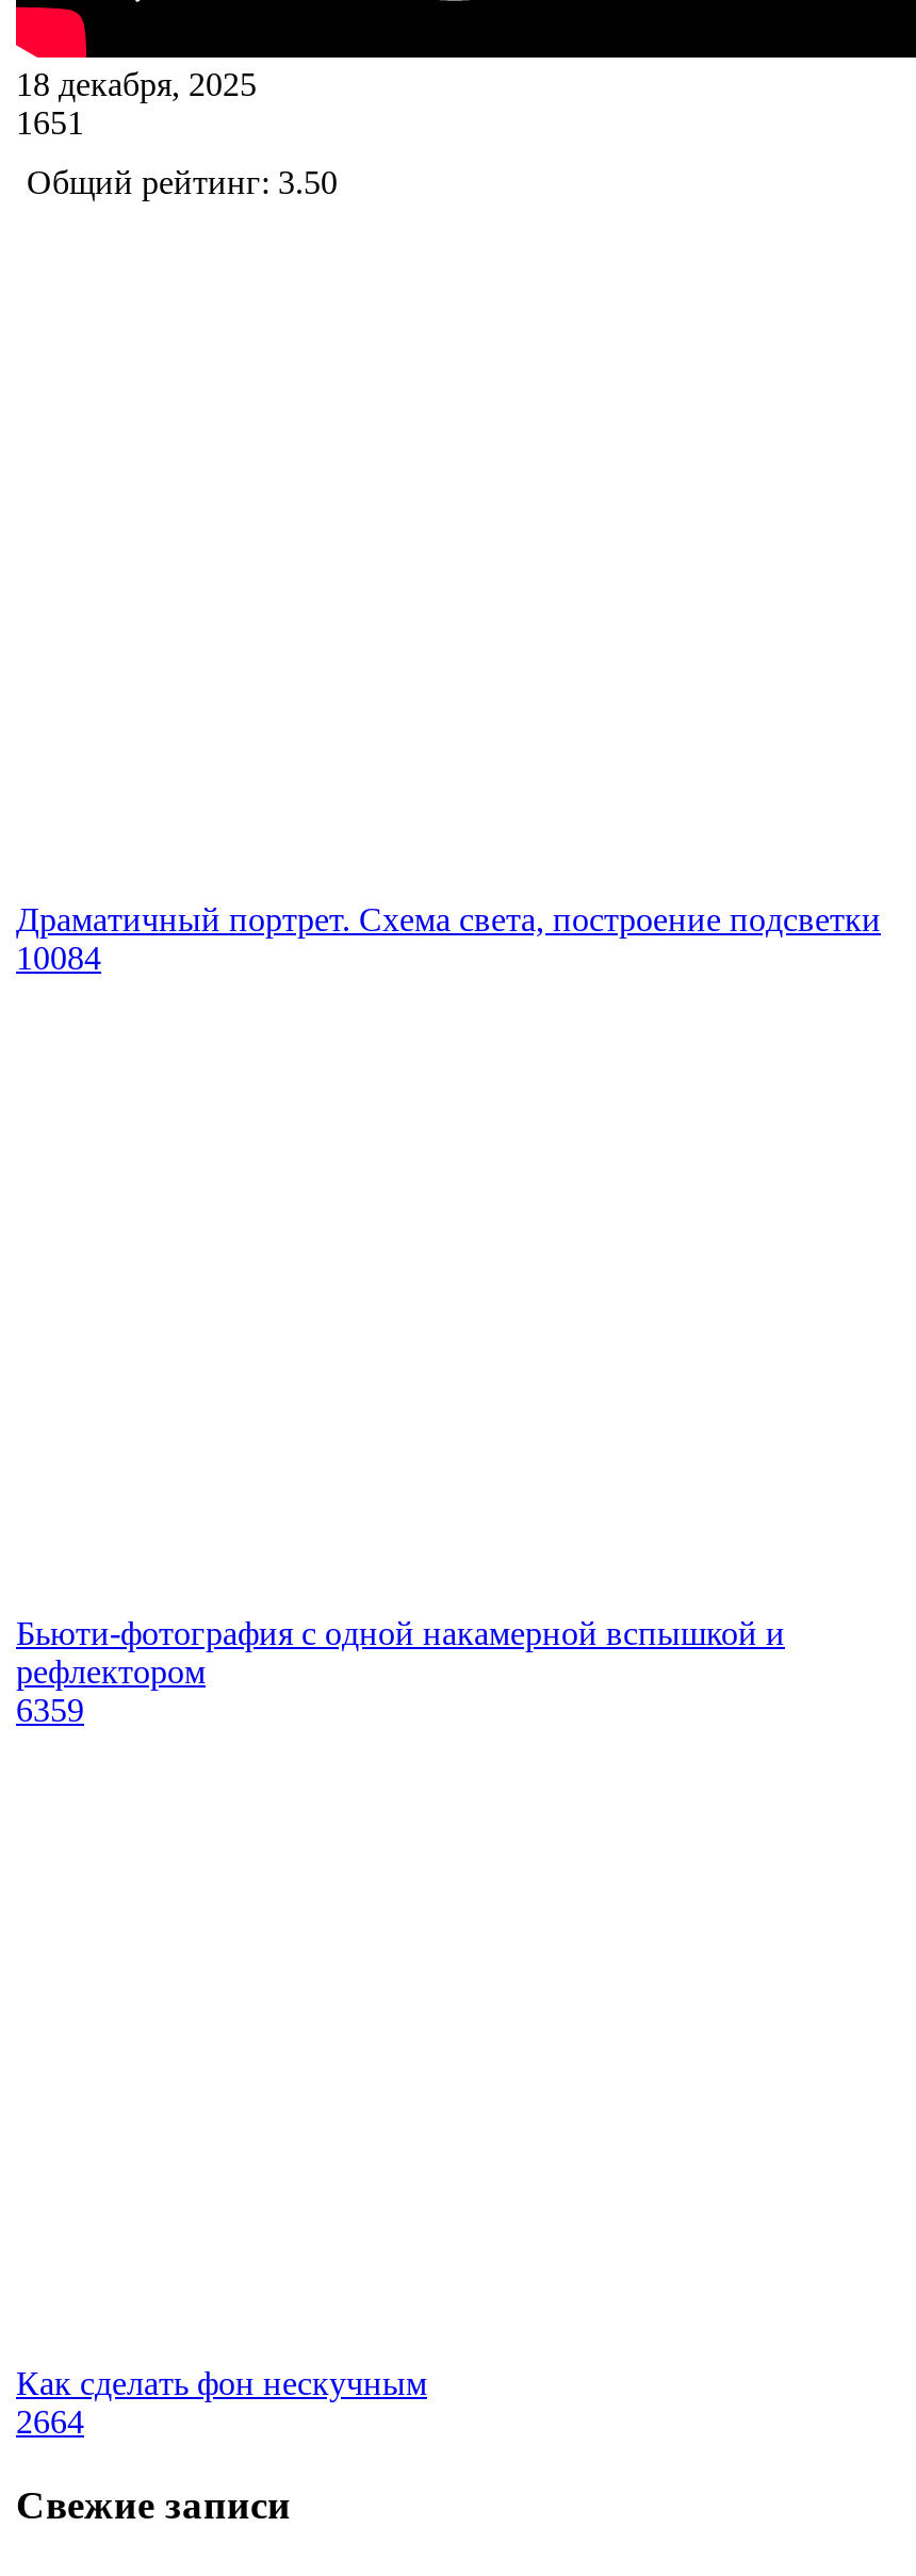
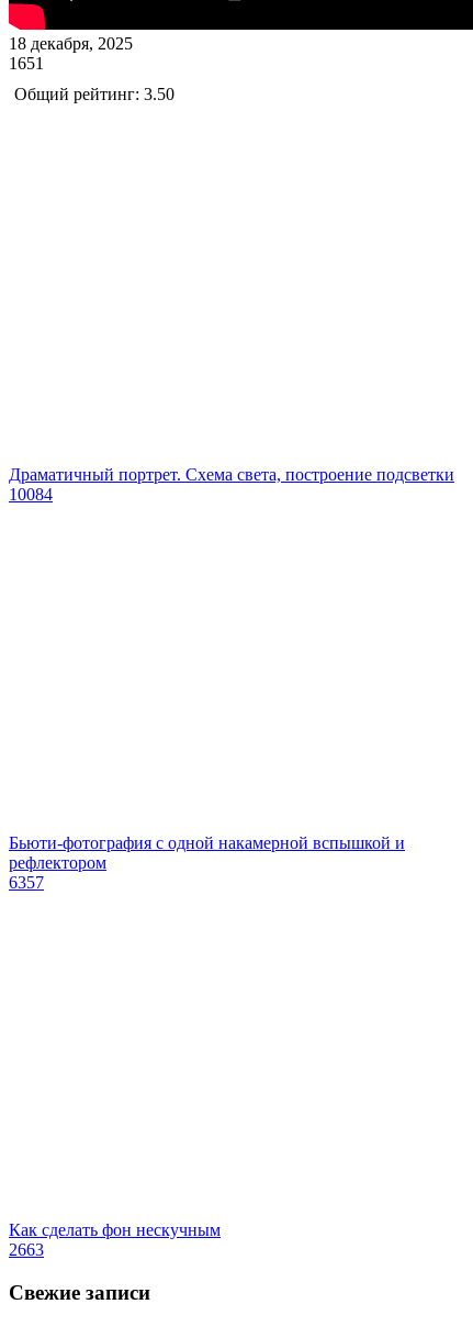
- 6359
+ 6357

- 2664
+ 2663
